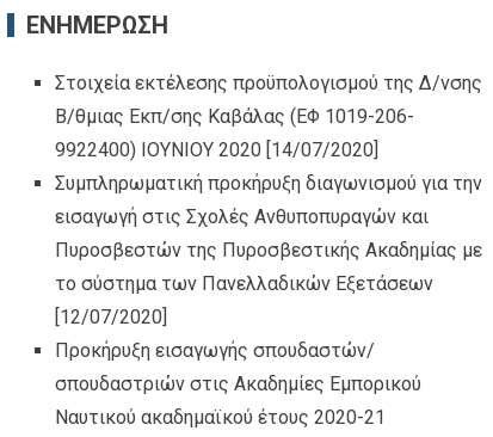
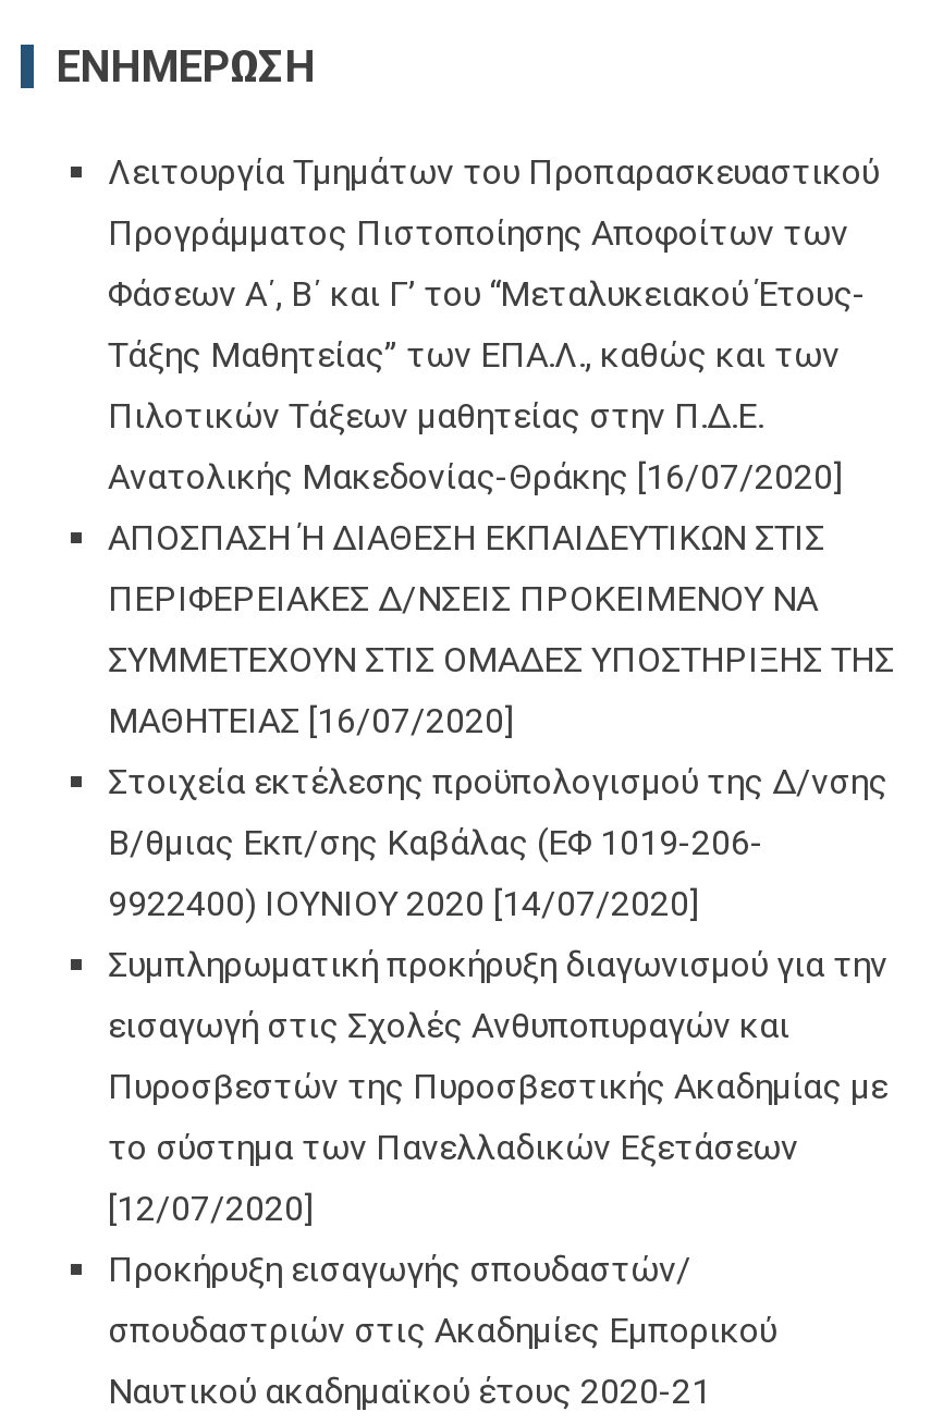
+ Λειτουργία Τμημάτων του Προπαρασκευαστικού
+ Προγράμματος Πιστοποίησης Αποφοίτων των
+ Φάσεων A΄, Β΄ και Γ’ του “Μεταλυκειακού Έτους-
+ Τάξης Μαθητείας” των ΕΠΑ.Λ., καθώς και των
+ Πιλοτικών Τάξεων μαθητείας στην Π.Δ.Ε.
+ Ανατολικής Μακεδονίας-Θράκης [16/07/2020]
+ ΑΠΟΣΠΑΣΗ Ή ΔΙΑΘΕΣΗ ΕΚΠΑΙΔΕΥΤΙΚΩΝ ΣΤΙΣ
+ ΠΕΡΙΦΕΡΕΙΑΚΕΣ Δ/ΝΣΕΙΣ ΠΡΟΚΕΙΜΕΝΟΥ ΝΑ
+ ΣΥΜΜΕΤΕΧΟΥΝ ΣΤΙΣ ΟΜΑΔΕΣ ΥΠΟΣΤΗΡΙΞΗΣ ΤΗΣ
+ ΜΑΘΗΤΕΙΑΣ [16/07/2020]
